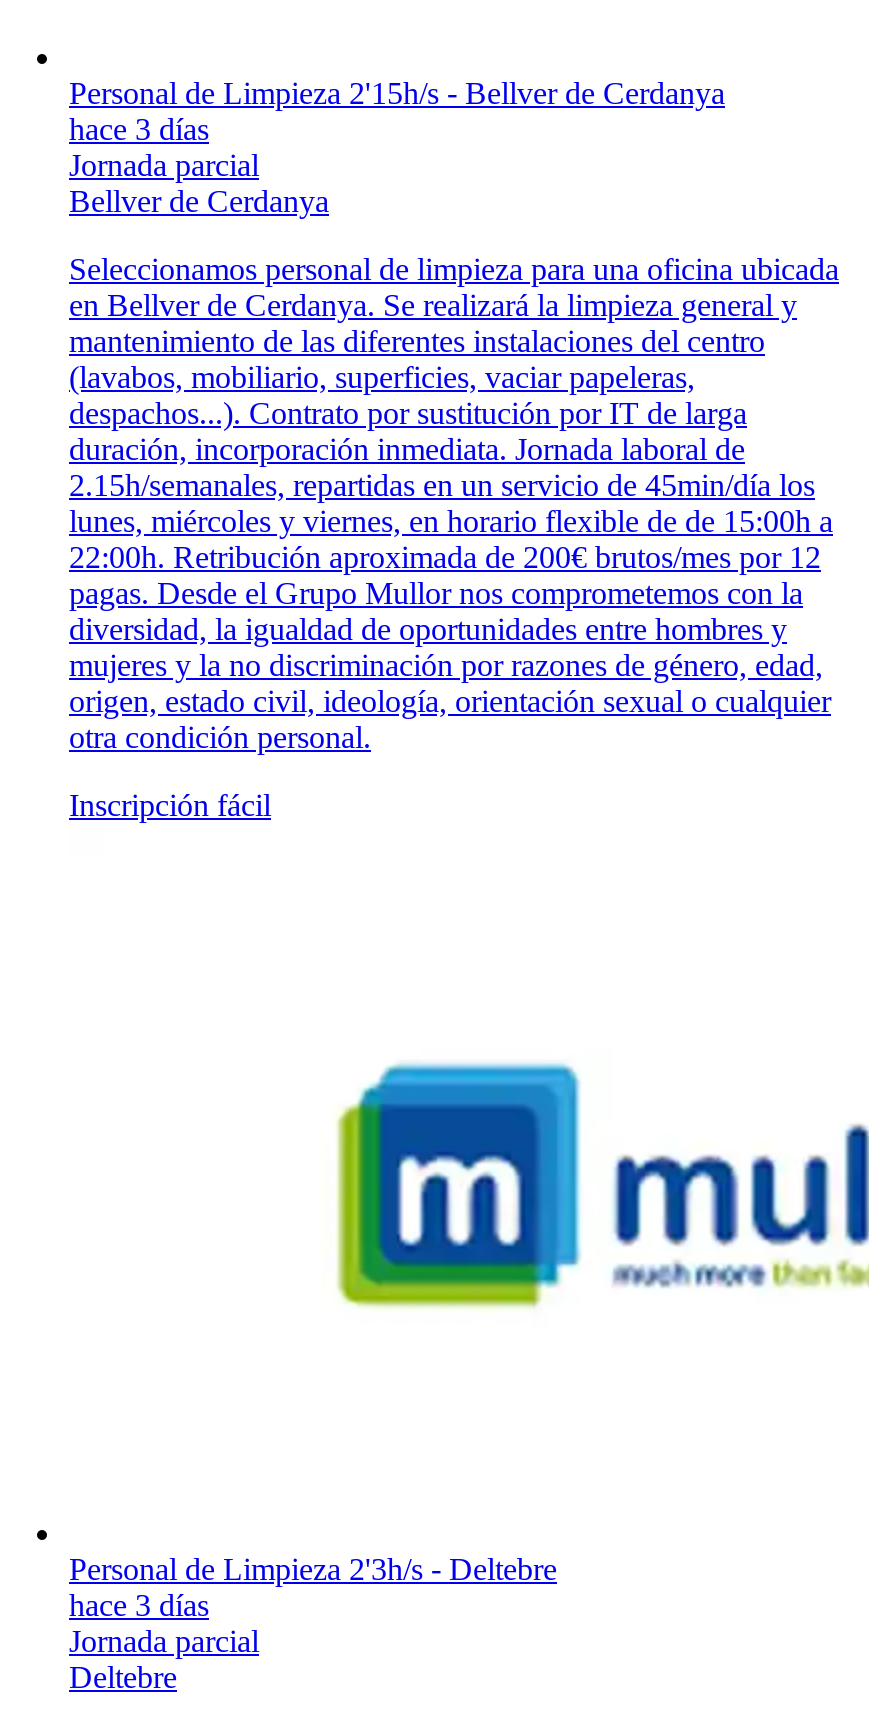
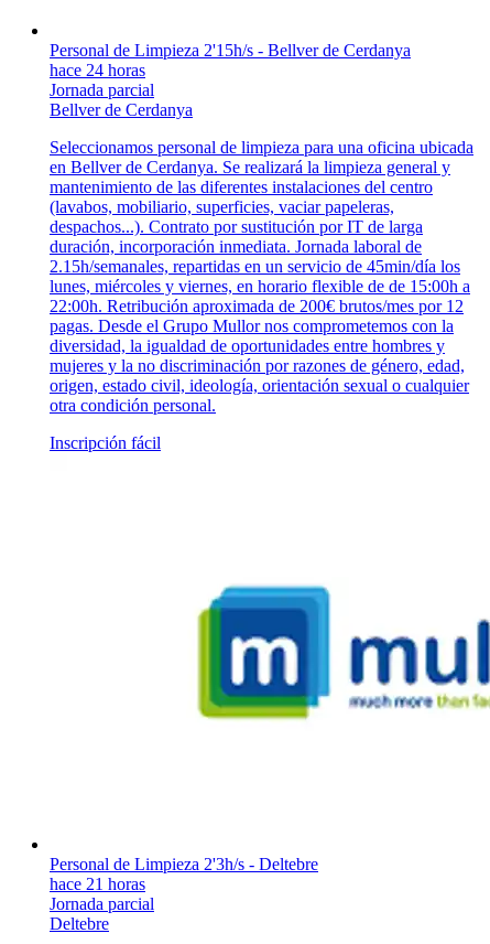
- hace 3 días
+ hace 24 horas

- hace 3 días
+ hace 21 horas
